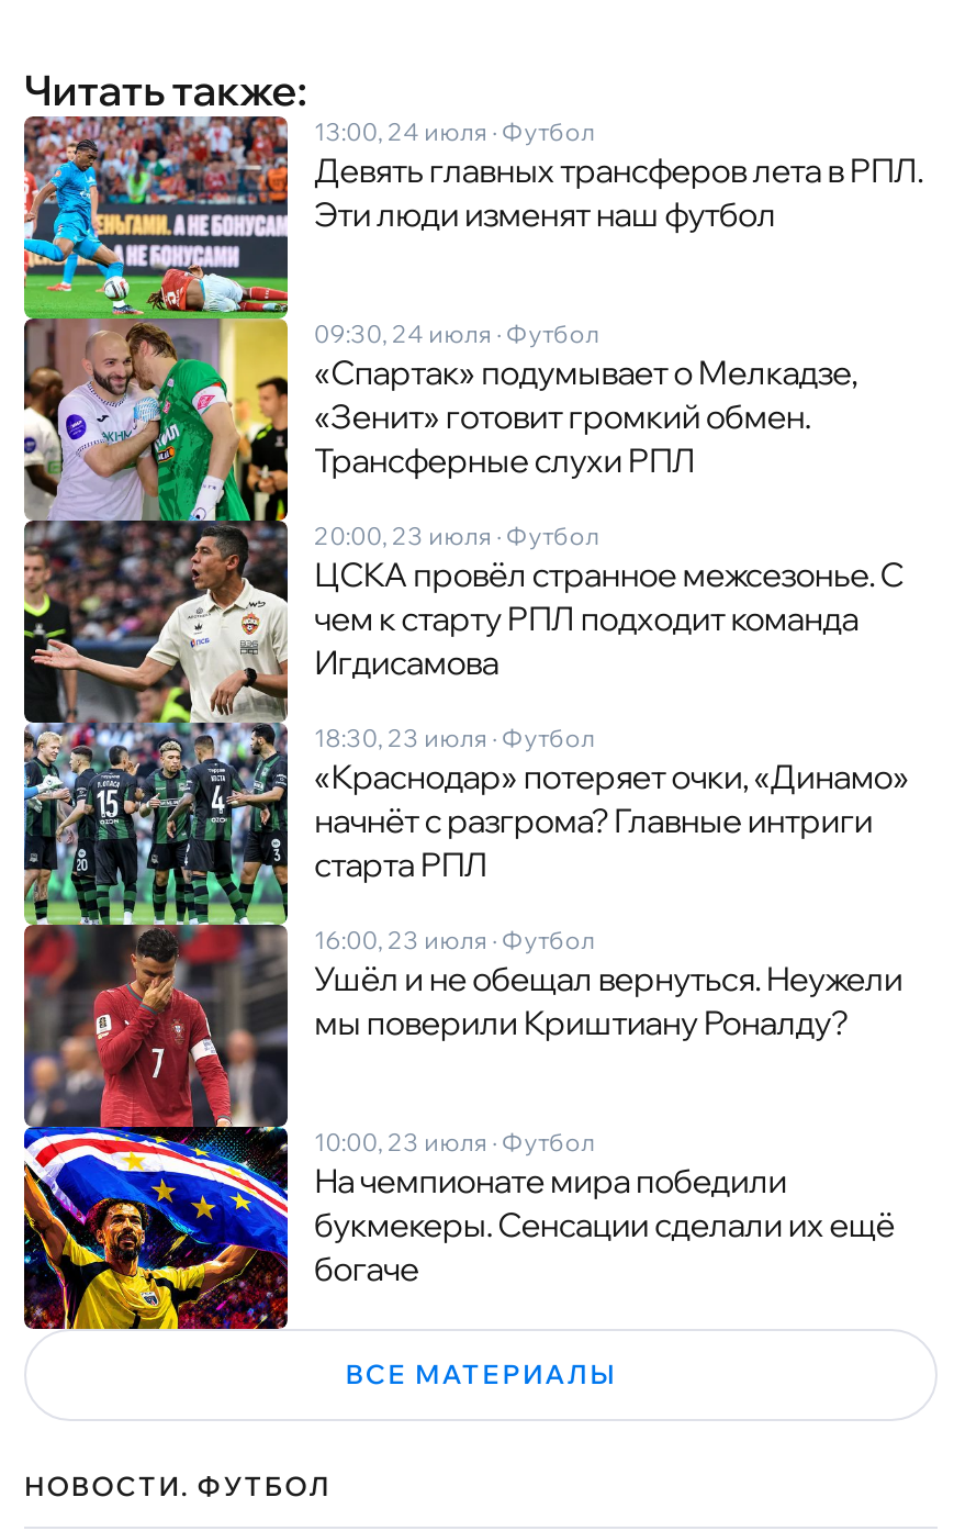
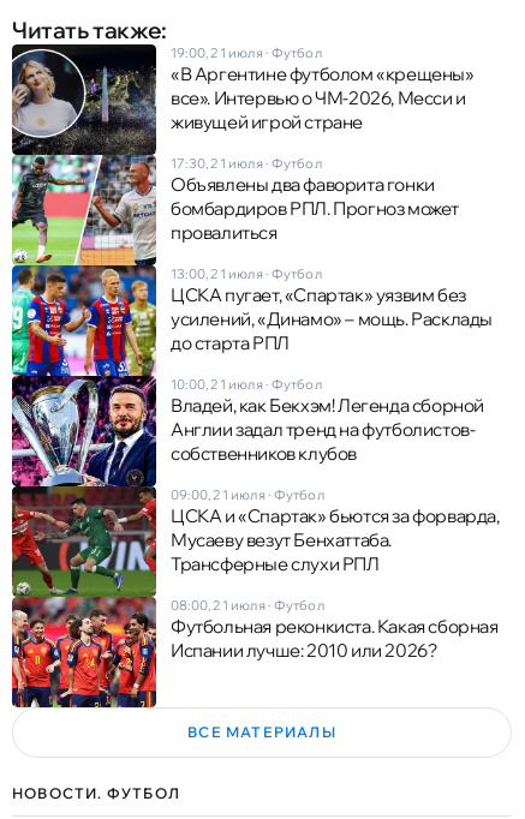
- [image]
- 13:00, 24 июля · Футбол
- Девять главных трансферов лета в РПЛ.
- Эти люди изменят наш футбол
- 09:30, 24 июля · Футбол
- «Спартак» подумывает о Мелкадзе,
- «Зенит» готовит громкий обмен.
+ [image]
+ 19:00, 21 июля · Футбол
+ «В Аргентине футболом «крещены»
+ все». Интервью о ЧМ-2026, Месси и
+ живущей игрой стране
+ 17:30, 21 июля · Футбол
+ Объявлены два фаворита гонки
+ бомбардиров РПЛ. Прогноз может
+ провалиться
+ 13:00, 21 июля · Футбол
+ ЦСКА пугает, «Спартак» уязвим без
+ усилений, «Динамо» – мощь. Расклады
+ до старта РПЛ
+ 10:00, 21 июля · Футбол
+ Владей, как Бекхэм! Легенда сборной
+ Англии задал тренд на футболистов-
+ собственников клубов
+ 09:00, 21 июля · Футбол
+ ЦСКА и «Спартак» бьются за форварда,
+ Мусаеву везут Бенхаттаба.

moved down: Трансферные слухи РПЛ

- 20:00, 23 июля · Футбол
- ЦСКА провёл странное межсезонье. С
- чем к старту РПЛ подходит команда
- Игдисамова
- 18:30, 23 июля · Футбол
- «Краснодар» потеряет очки, «Динамо»
- начнёт с разгрома? Главные интриги
- старта РПЛ
- 16:00, 23 июля · Футбол
- Ушёл и не обещал вернуться. Неужели
- мы поверили Криштиану Роналду?
- 10:00, 23 июля · Футбол
- На чемпионате мира победили
- букмекеры. Сенсации сделали их ещё
- богаче
+ 08:00, 21 июля · Футбол
+ Футбольная реконкиста. Какая сборная
+ Испании лучше: 2010 или 2026?
